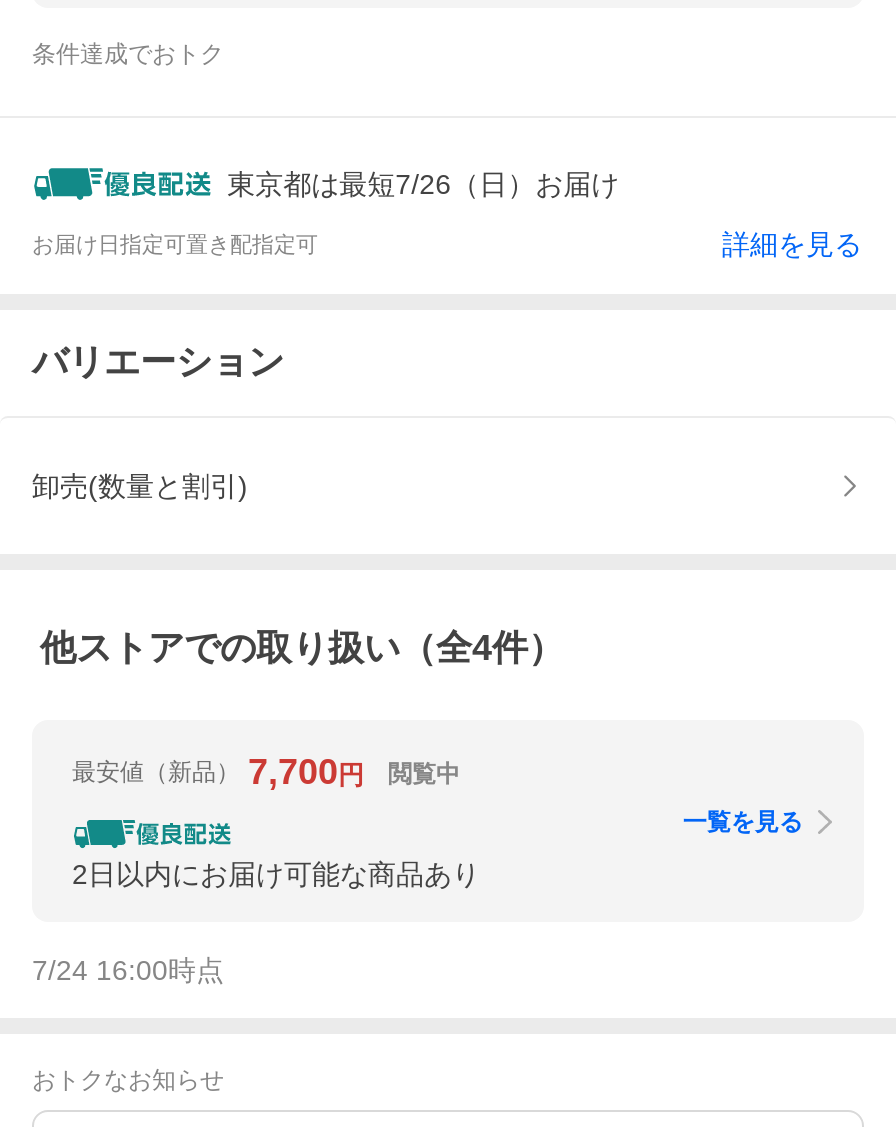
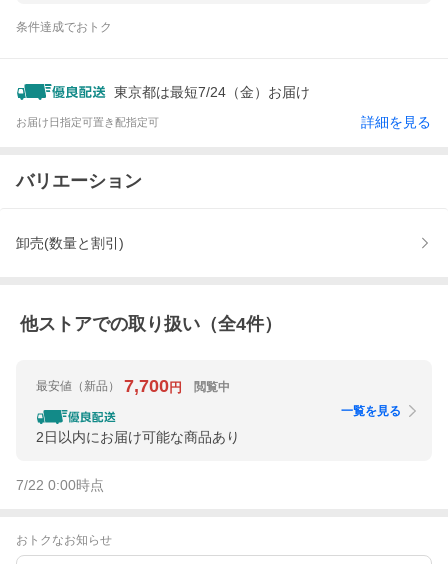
- 東京都は最短7/26（日）お届け
+ 東京都は最短7/24（金）お届け

- 7/24 16:00時点
+ 7/22 0:00時点
